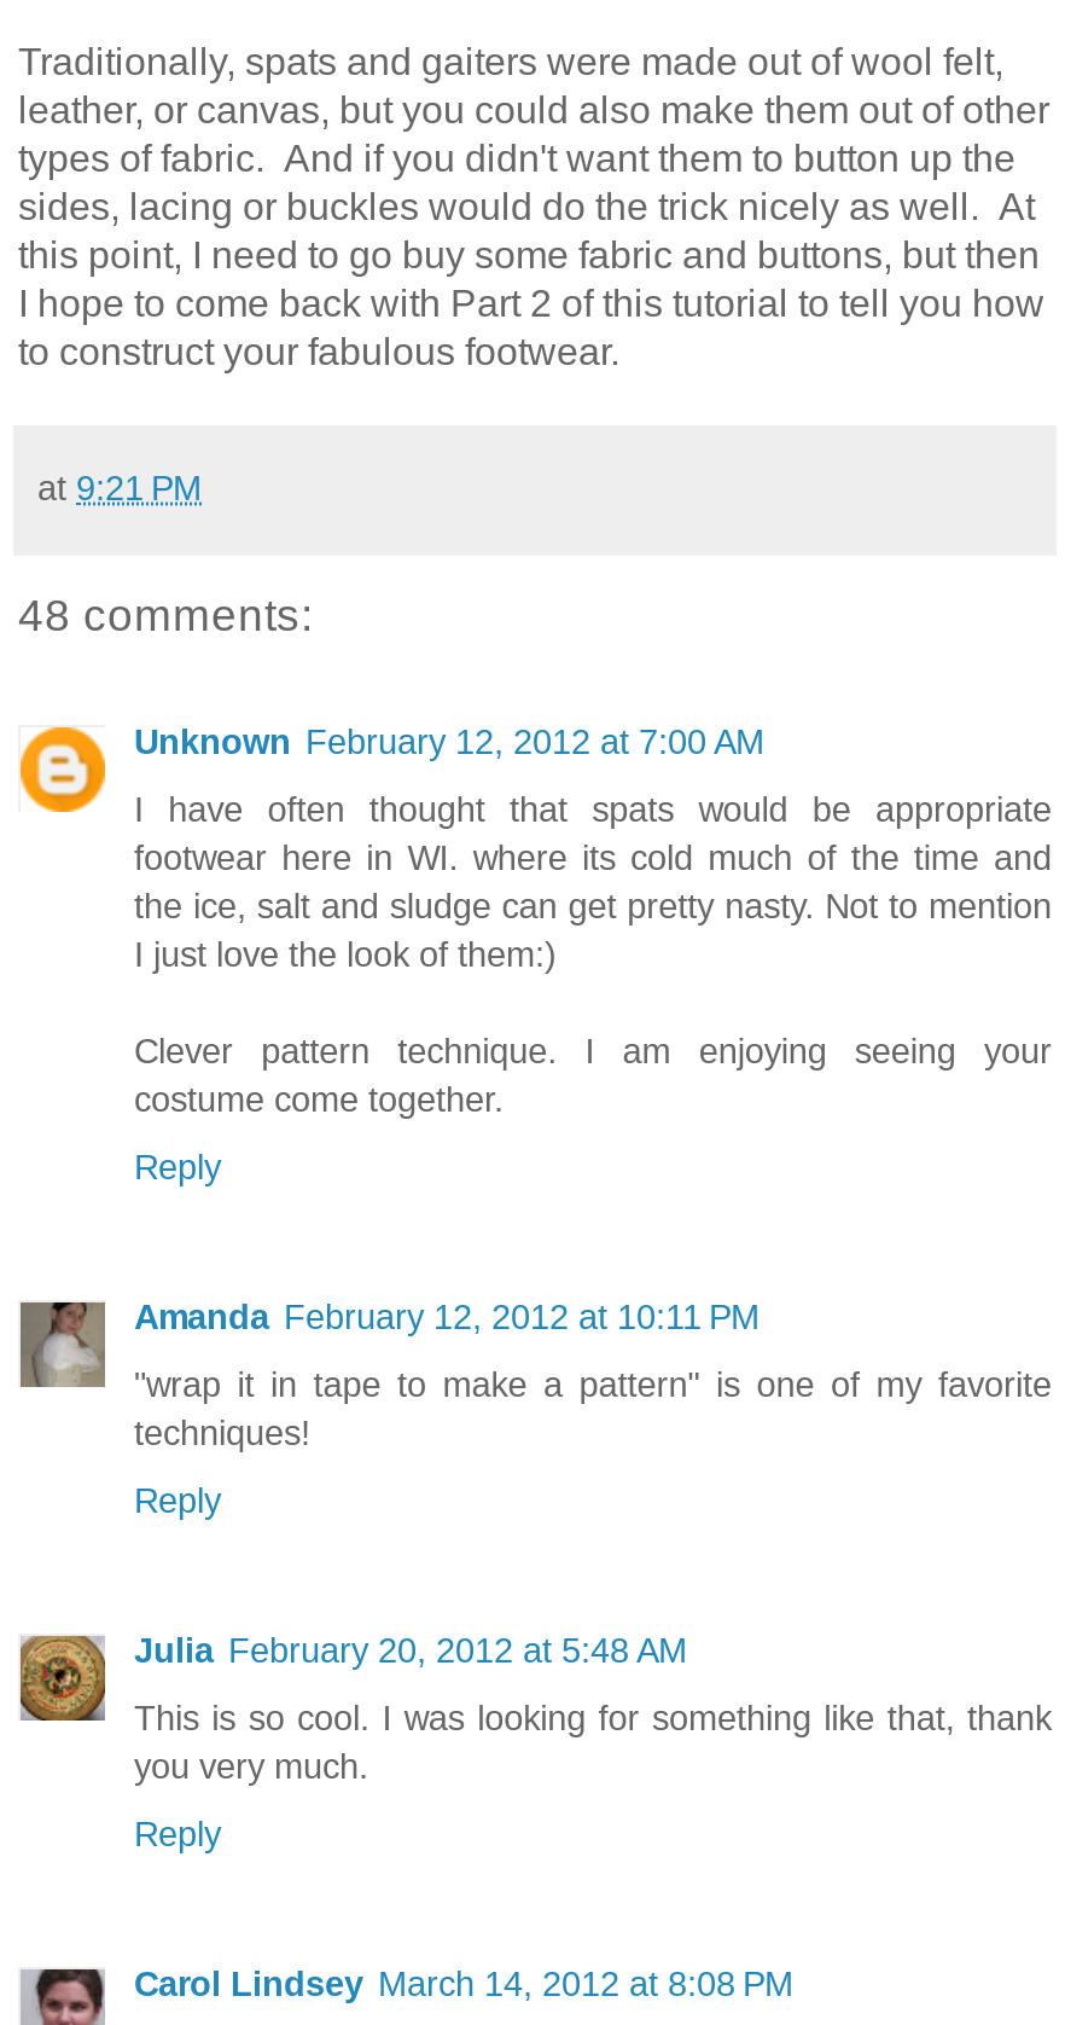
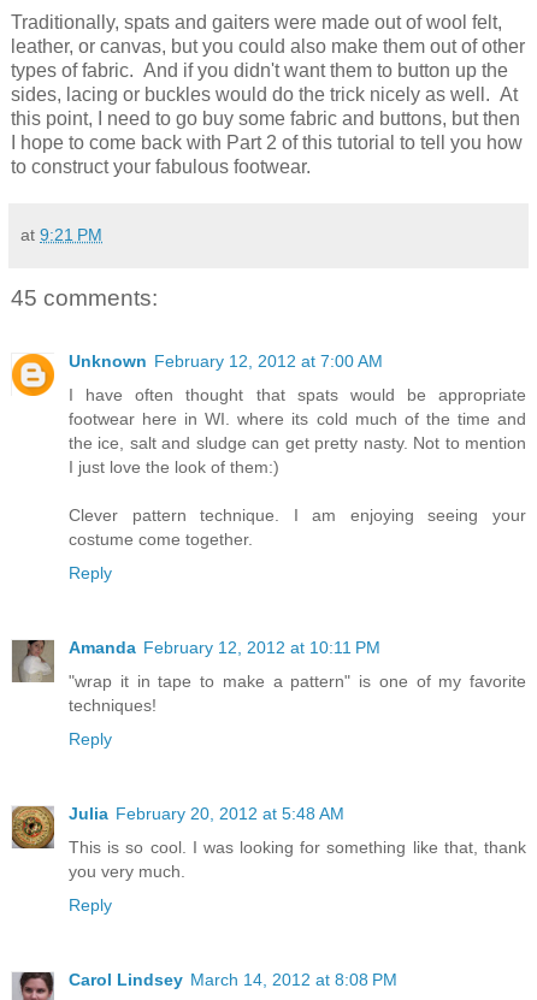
- 48 comments:
+ 45 comments:
